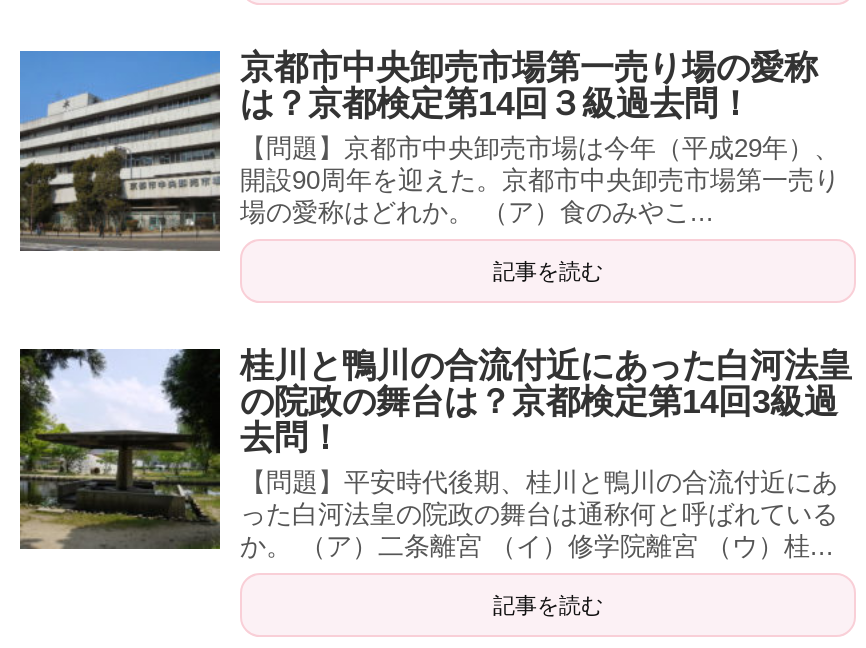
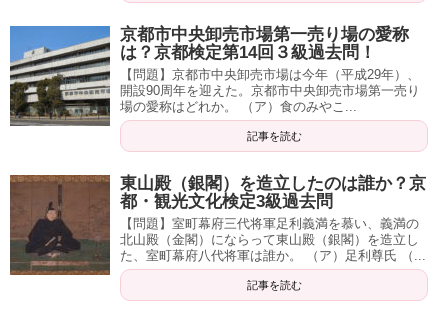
- [image]
- 桂川と鴨川の合流付近にあった白河法皇
- の院政の舞台は？京都検定第14回3級過
- 去問！
- 【問題】平安時代後期、桂川と鴨川の合流付近にあ
- った白河法皇の院政の舞台は通称何と呼ばれている
- か。 （ア）二条離宮 （イ）修学院離宮 （ウ）桂...
+ [image]
+ 東山殿（銀閣）を造立したのは誰か？京
+ 都・観光文化検定3級過去問
+ 【問題】室町幕府三代将軍足利義満を慕い、義満の
+ 北山殿（金閣）にならって東山殿（銀閣）を造立し
+ た、室町幕府八代将軍は誰か。 （ア）足利尊氏 （...
